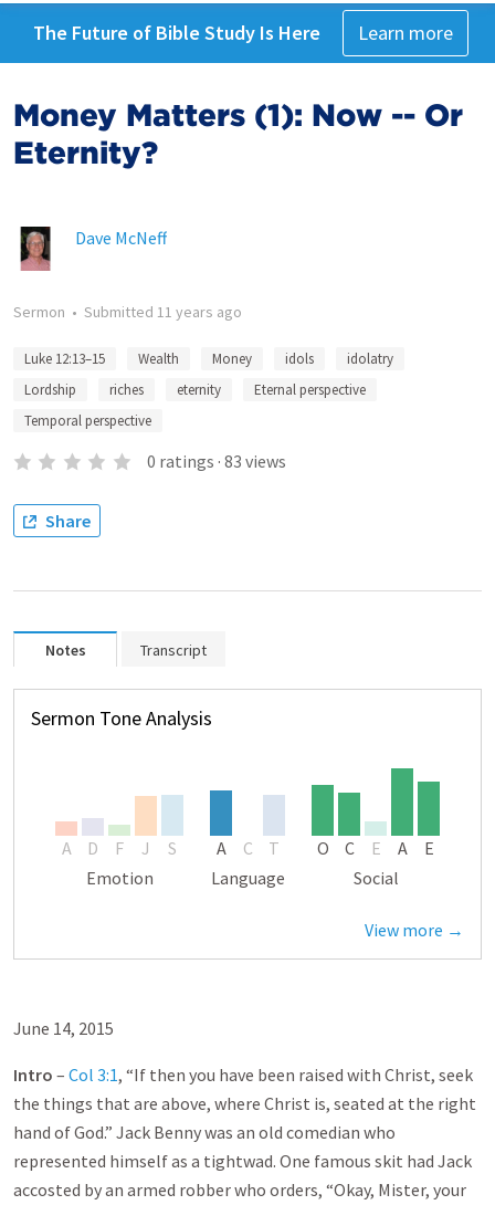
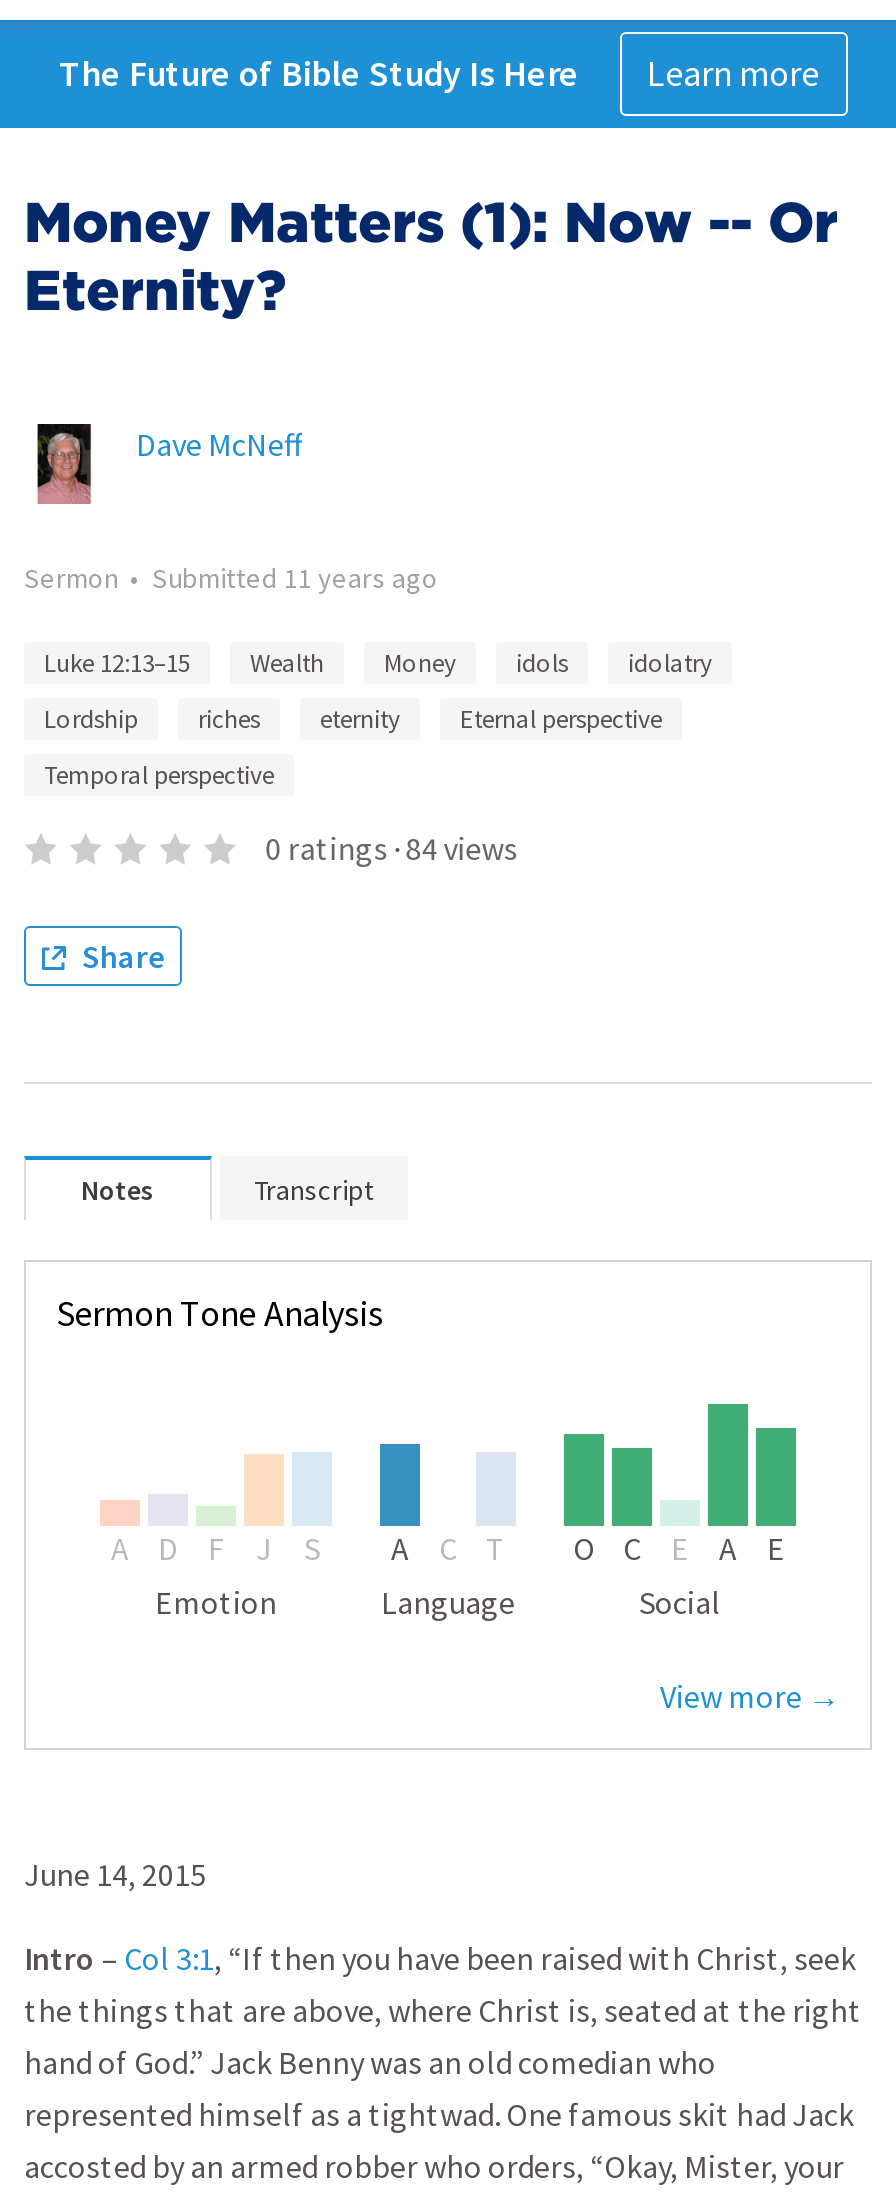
- 0 ratings · 83 views
+ 0 ratings · 84 views
